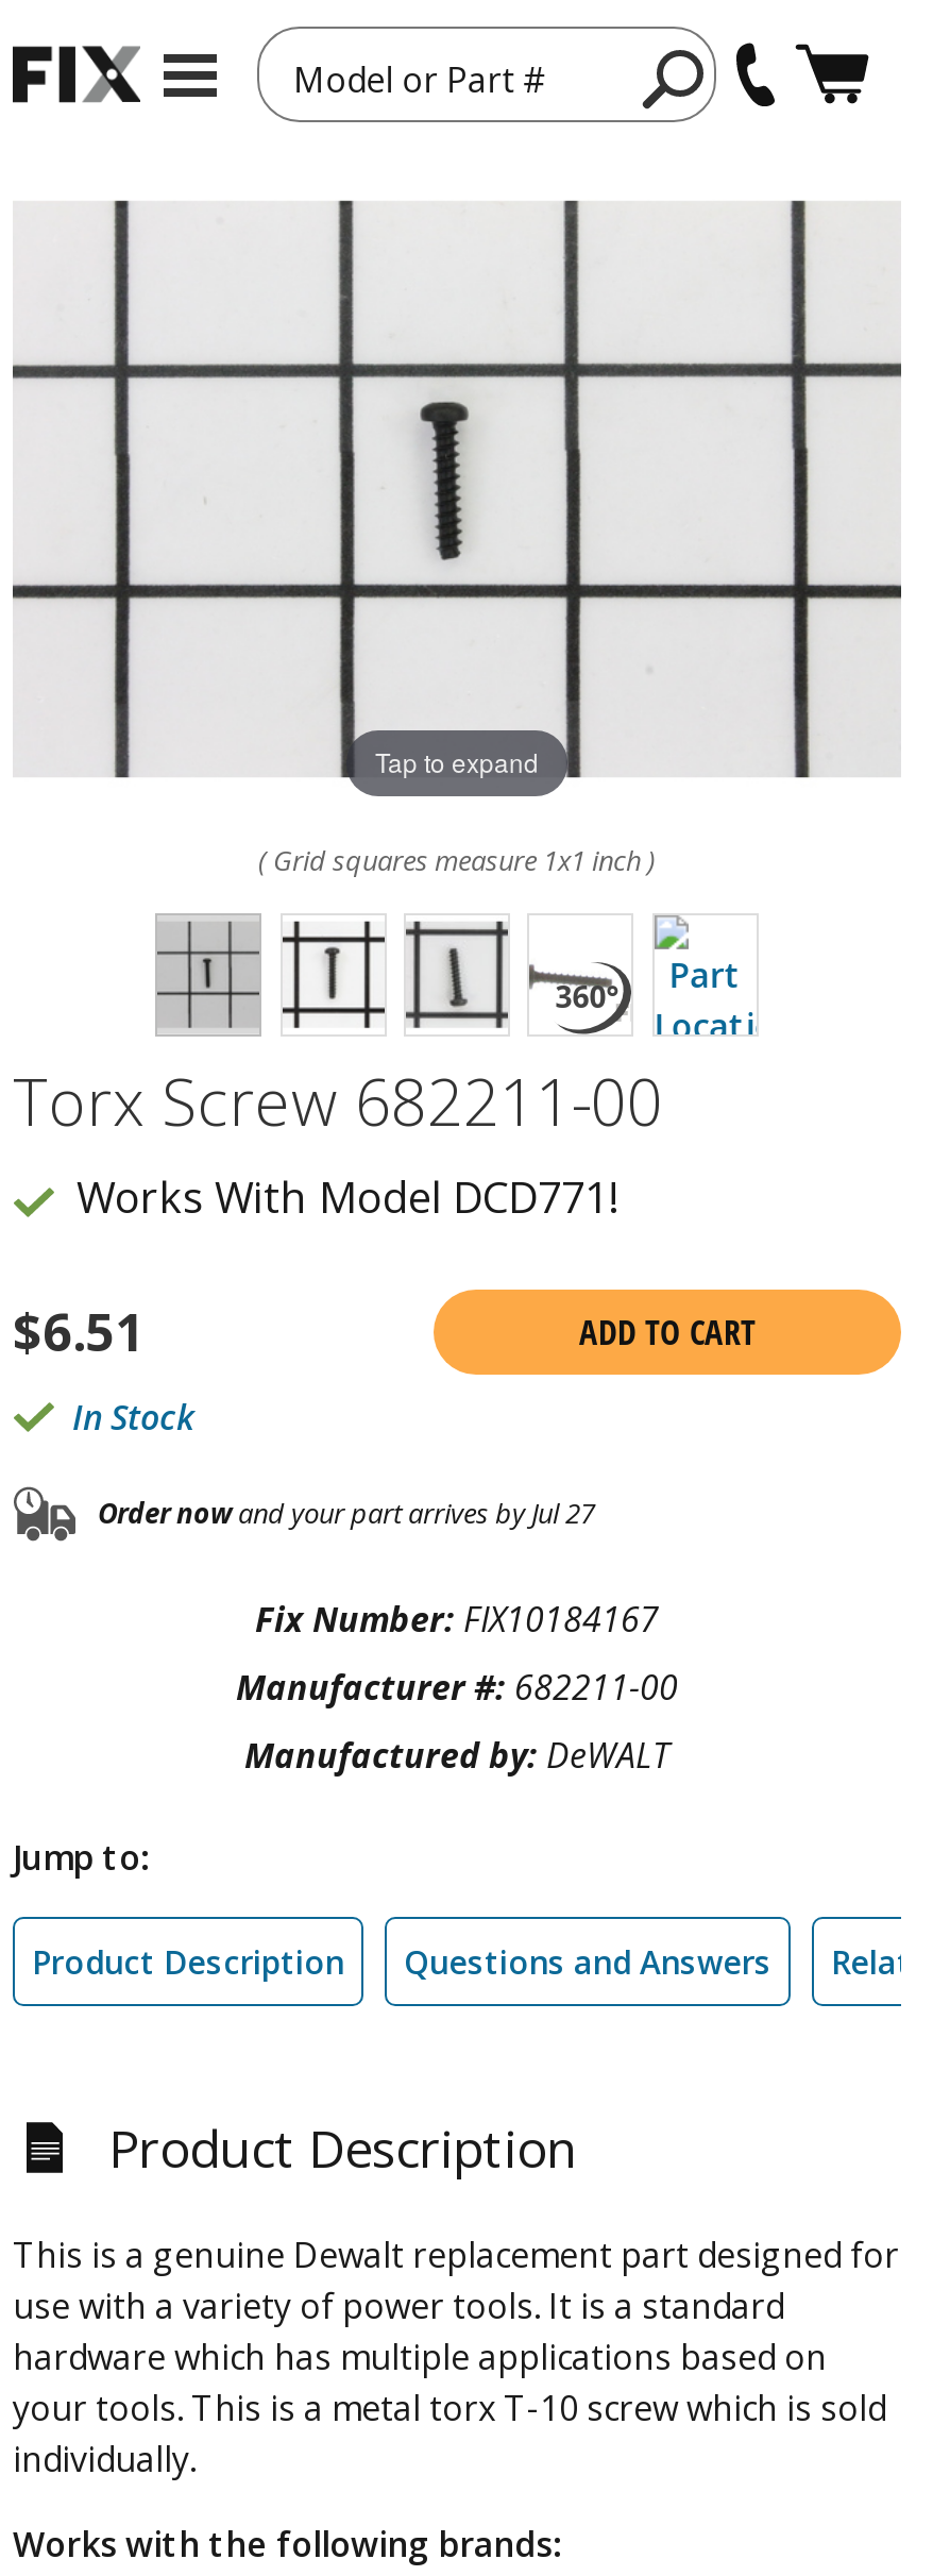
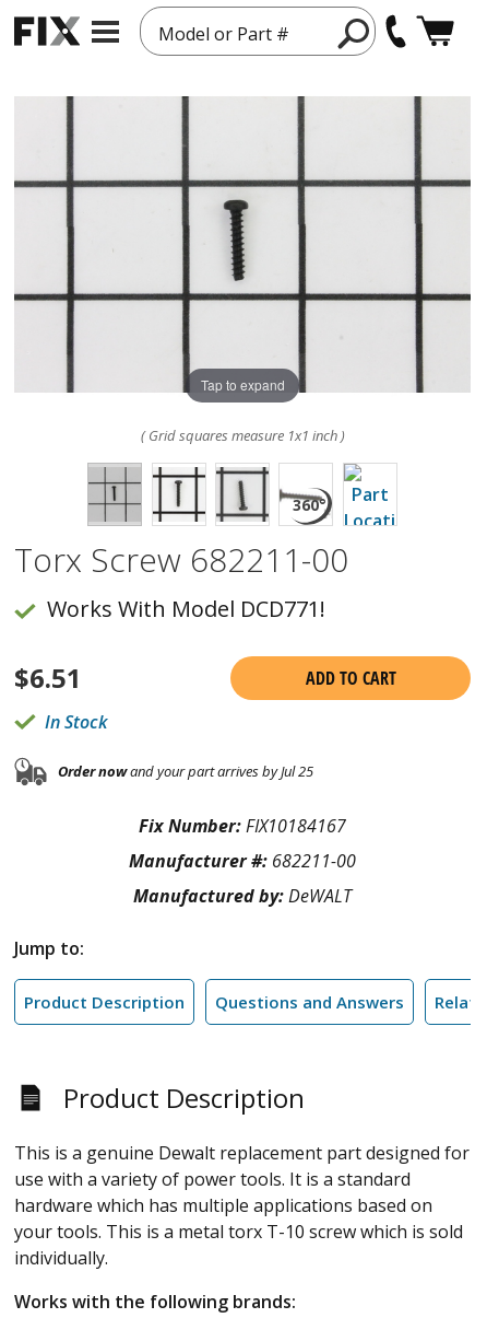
- Order nowand your part arrives by Jul 27
+ Order nowand your part arrives by Jul 25
